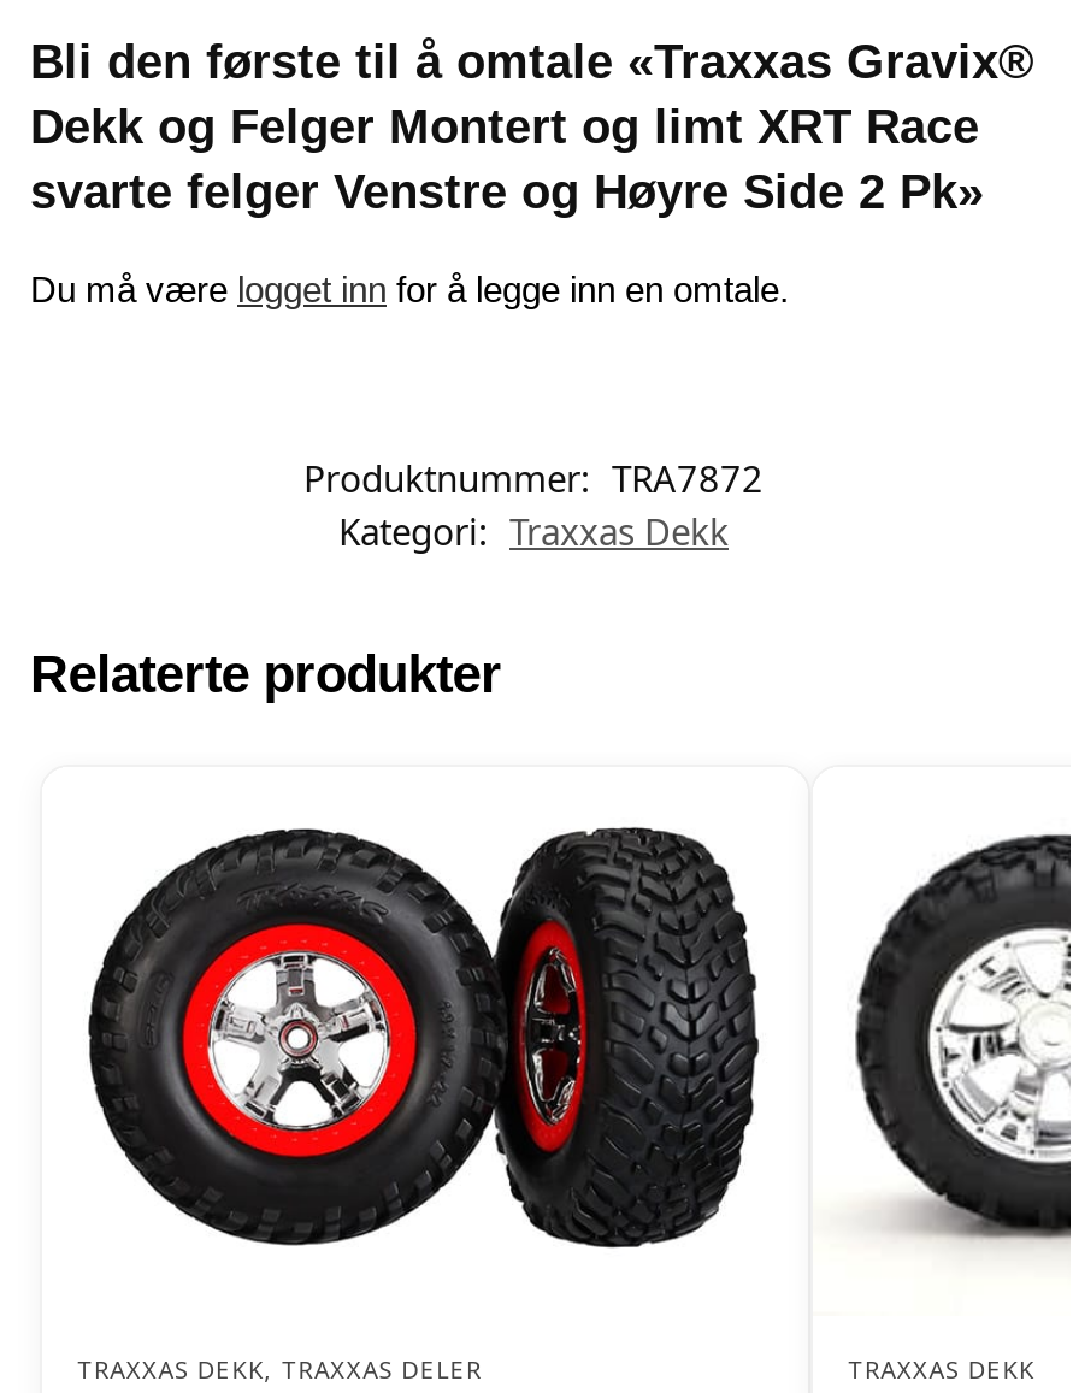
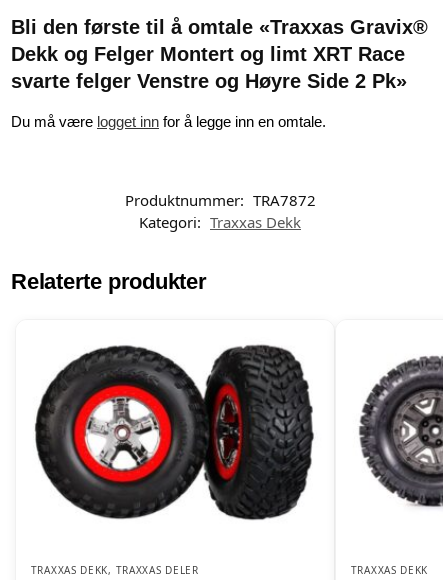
- [image]
+ [image]
